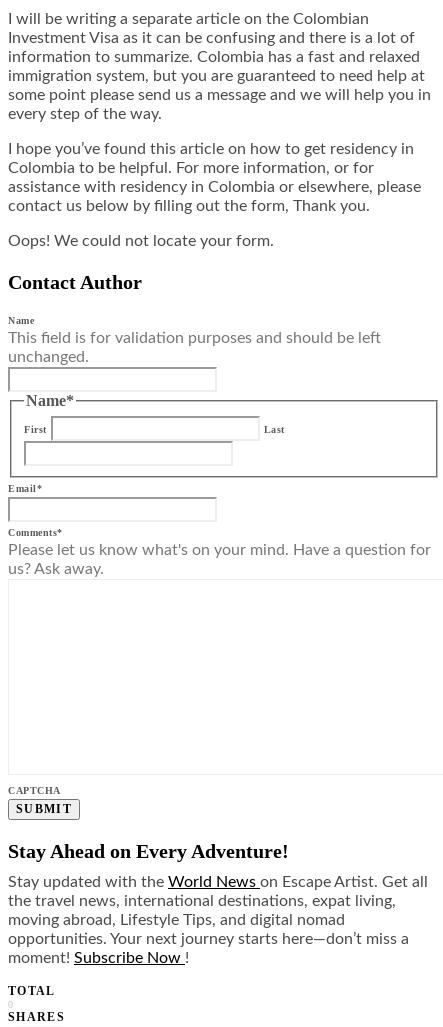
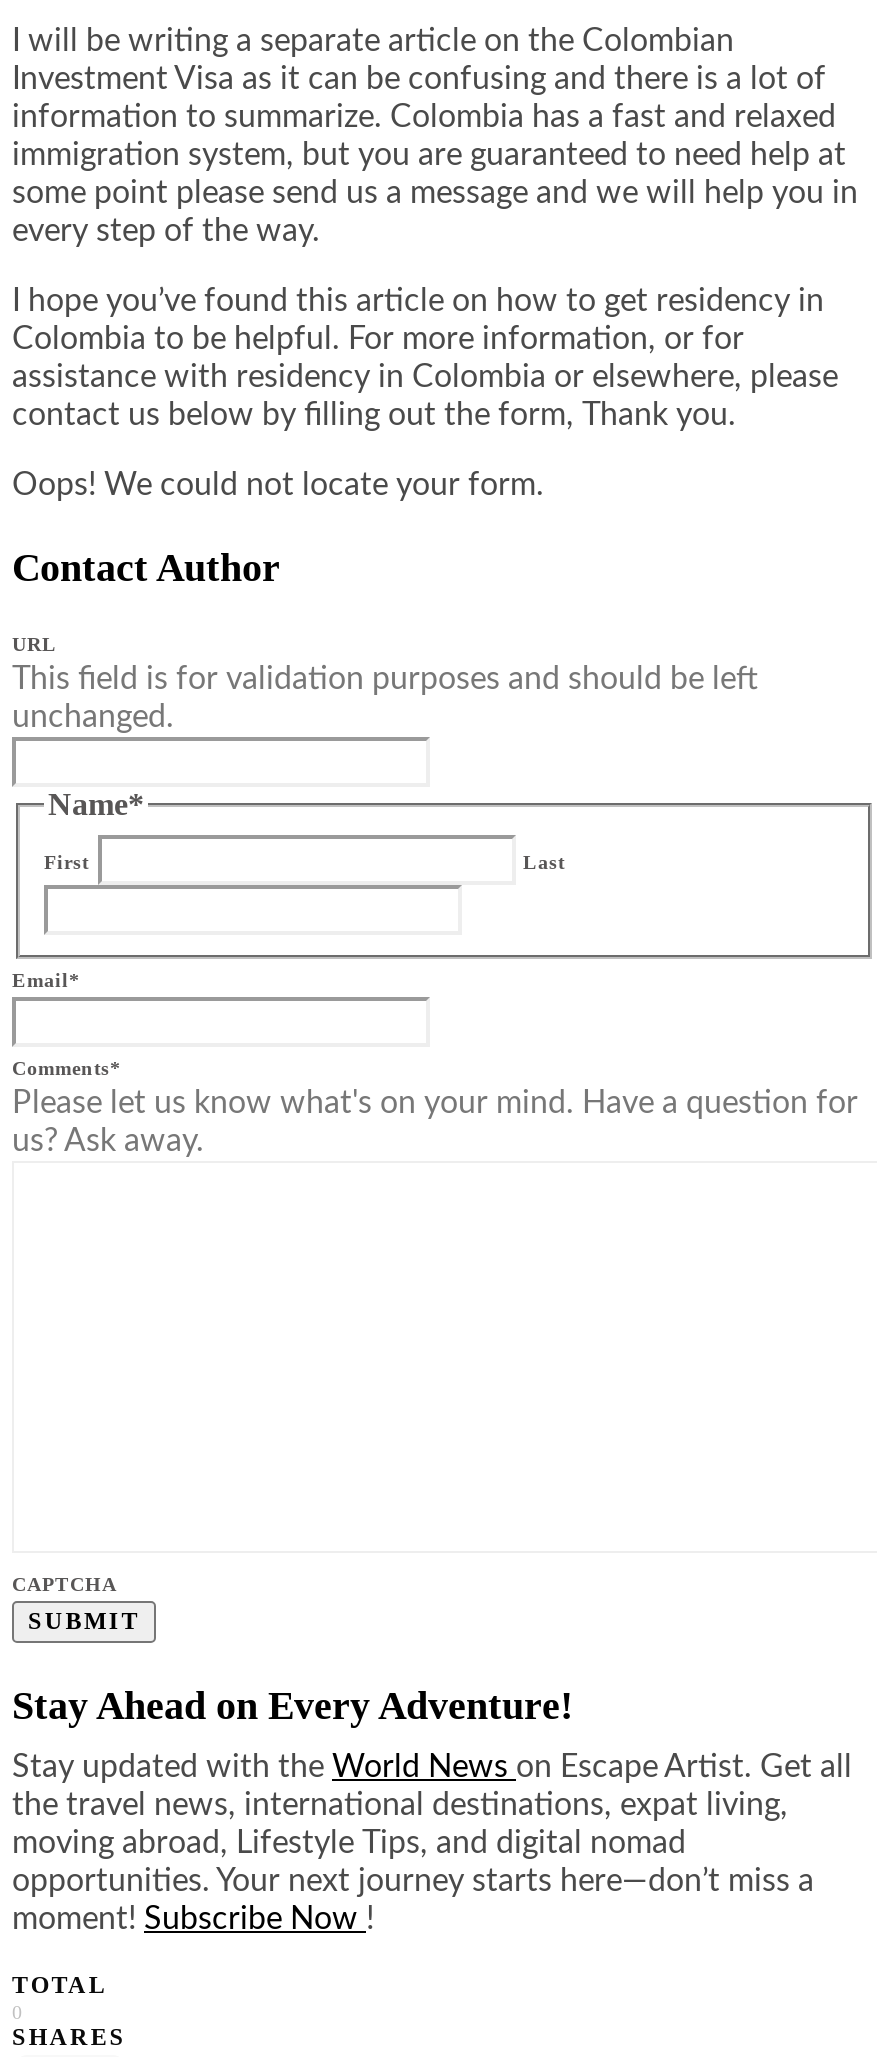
- Name
+ URL
